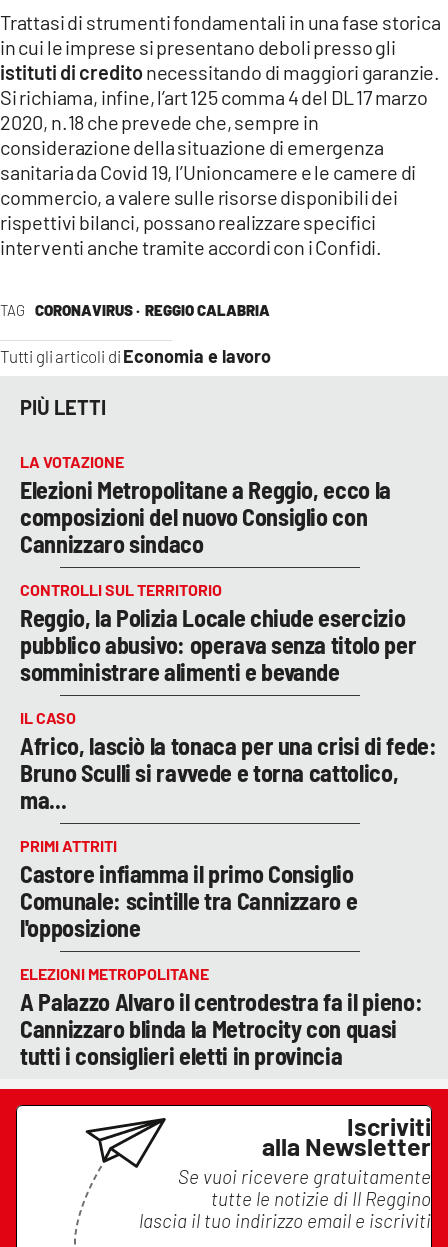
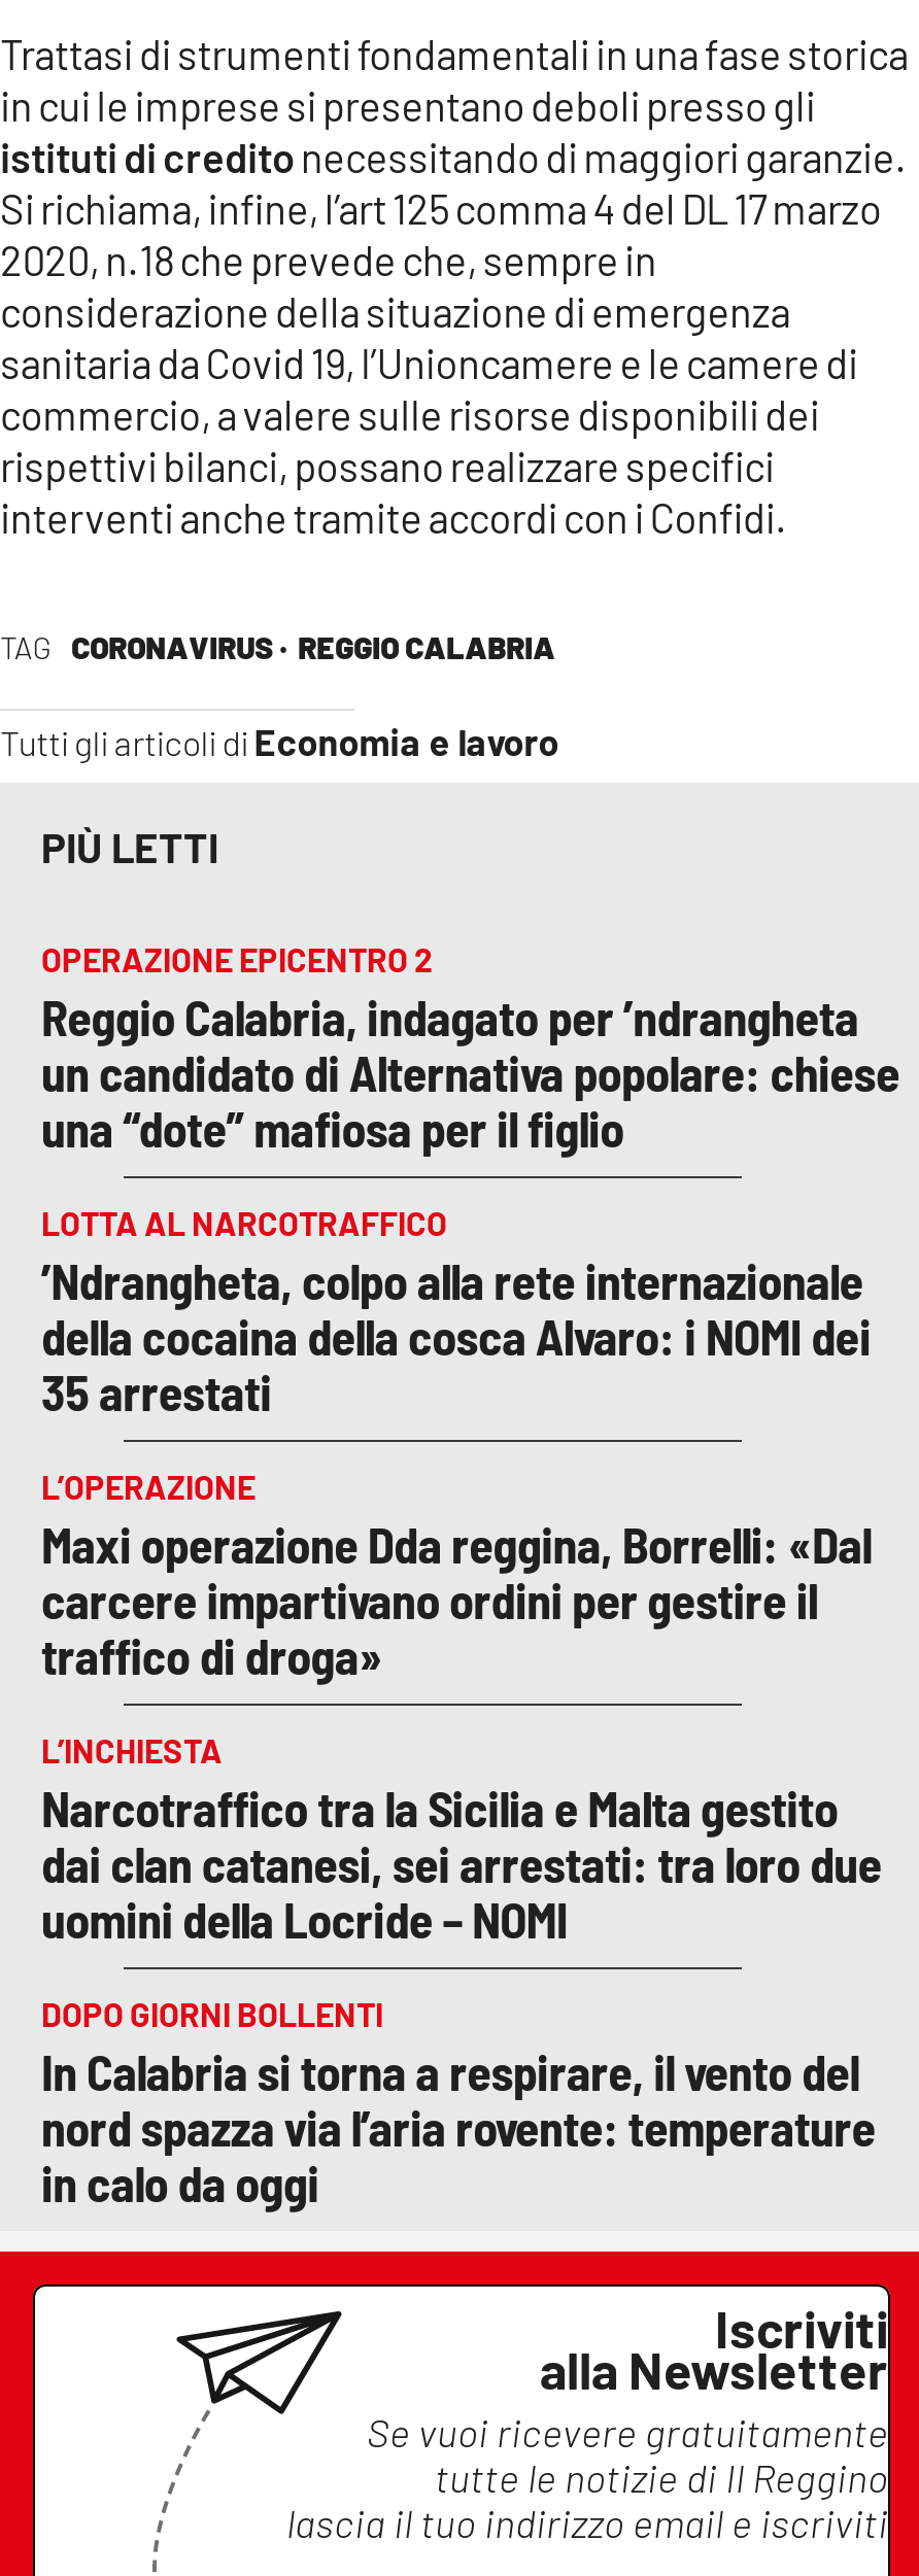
- LA VOTAZIONE
- Elezioni Metropolitane a Reggio, ecco la
- composizioni del nuovo Consiglio con
- Cannizzaro sindaco
+ OPERAZIONE EPICENTRO 2
+ Reggio Calabria, indagato per ’ndrangheta
+ un candidato di Alternativa popolare: chiese
+ una “dote” mafiosa per il figlio

- CONTROLLI SUL TERRITORIO
- Reggio, la Polizia Locale chiude esercizio
- pubblico abusivo: operava senza titolo per
- somministrare alimenti e bevande
+ LOTTA AL NARCOTRAFFICO
+ ’Ndrangheta, colpo alla rete internazionale
+ della cocaina della cosca Alvaro: i NOMI dei
+ 35 arrestati

- IL CASO
- Africo, lasciò la tonaca per una crisi di fede:
- Bruno Sculli si ravvede e torna cattolico,
- ma...
+ L’OPERAZIONE
+ Maxi operazione Dda reggina, Borrelli: «Dal
+ carcere impartivano ordini per gestire il
+ traffico di droga»

- PRIMI ATTRITI
- Castore infiamma il primo Consiglio
- Comunale: scintille tra Cannizzaro e
- l'opposizione
+ L’INCHIESTA
+ Narcotraffico tra la Sicilia e Malta gestito
+ dai clan catanesi, sei arrestati: tra loro due
+ uomini della Locride – NOMI

- ELEZIONI METROPOLITANE
- A Palazzo Alvaro il centrodestra fa il pieno:
- Cannizzaro blinda la Metrocity con quasi
- tutti i consiglieri eletti in provincia
+ DOPO GIORNI BOLLENTI
+ In Calabria si torna a respirare, il vento del
+ nord spazza via l’aria rovente: temperature
+ in calo da oggi
